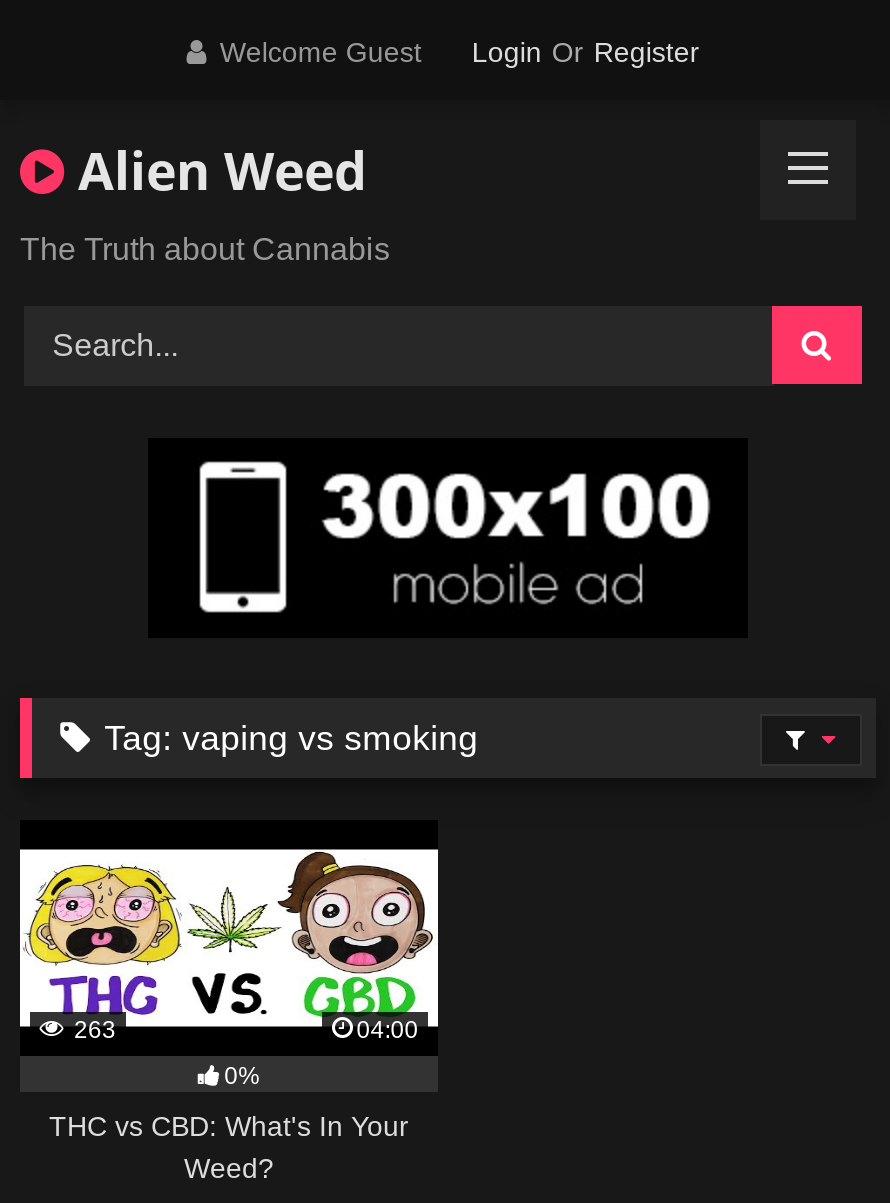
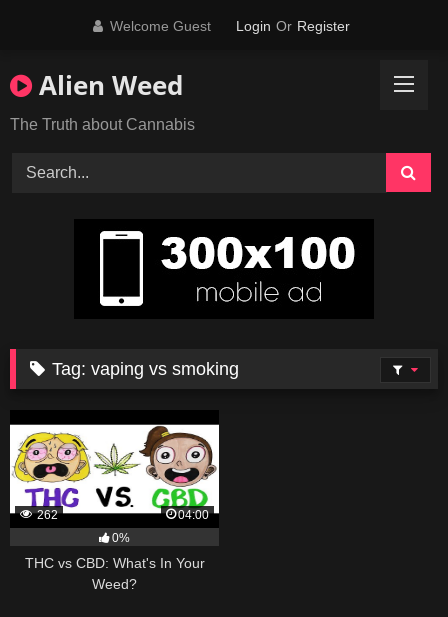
- 263
+ 262
